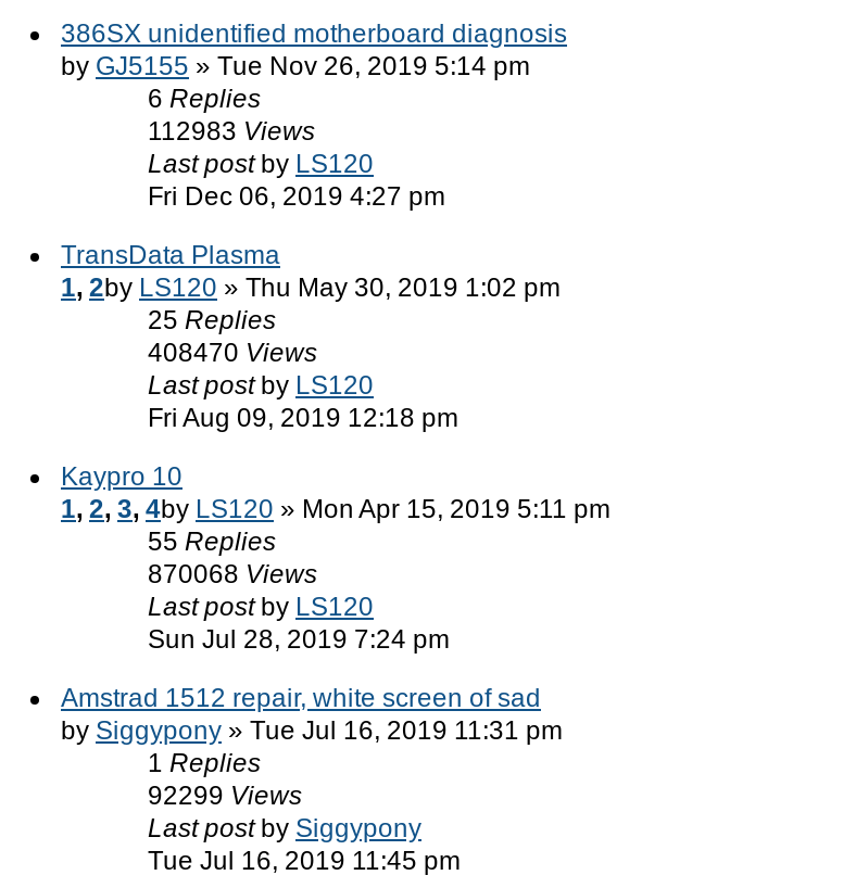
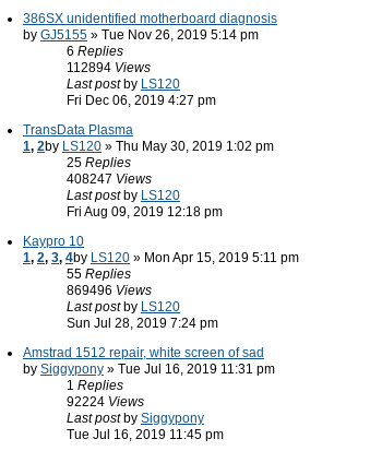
- 112983 Views
+ 112894 Views

- 408470 Views
+ 408247 Views

- 870068 Views
+ 869496 Views

- 92299 Views
+ 92224 Views
